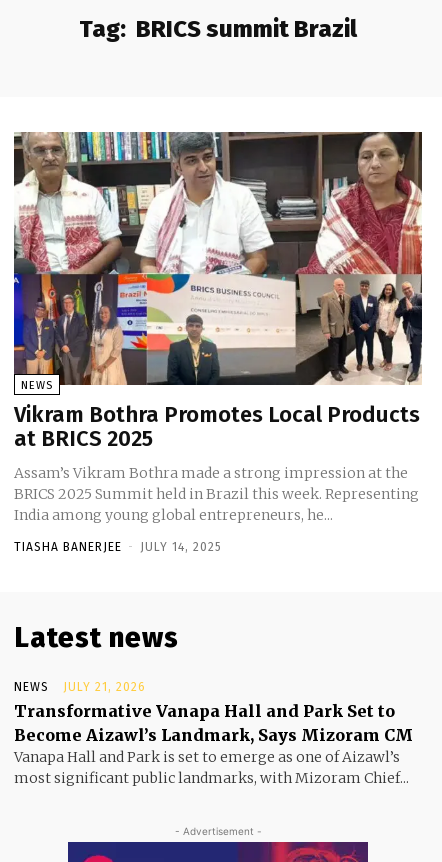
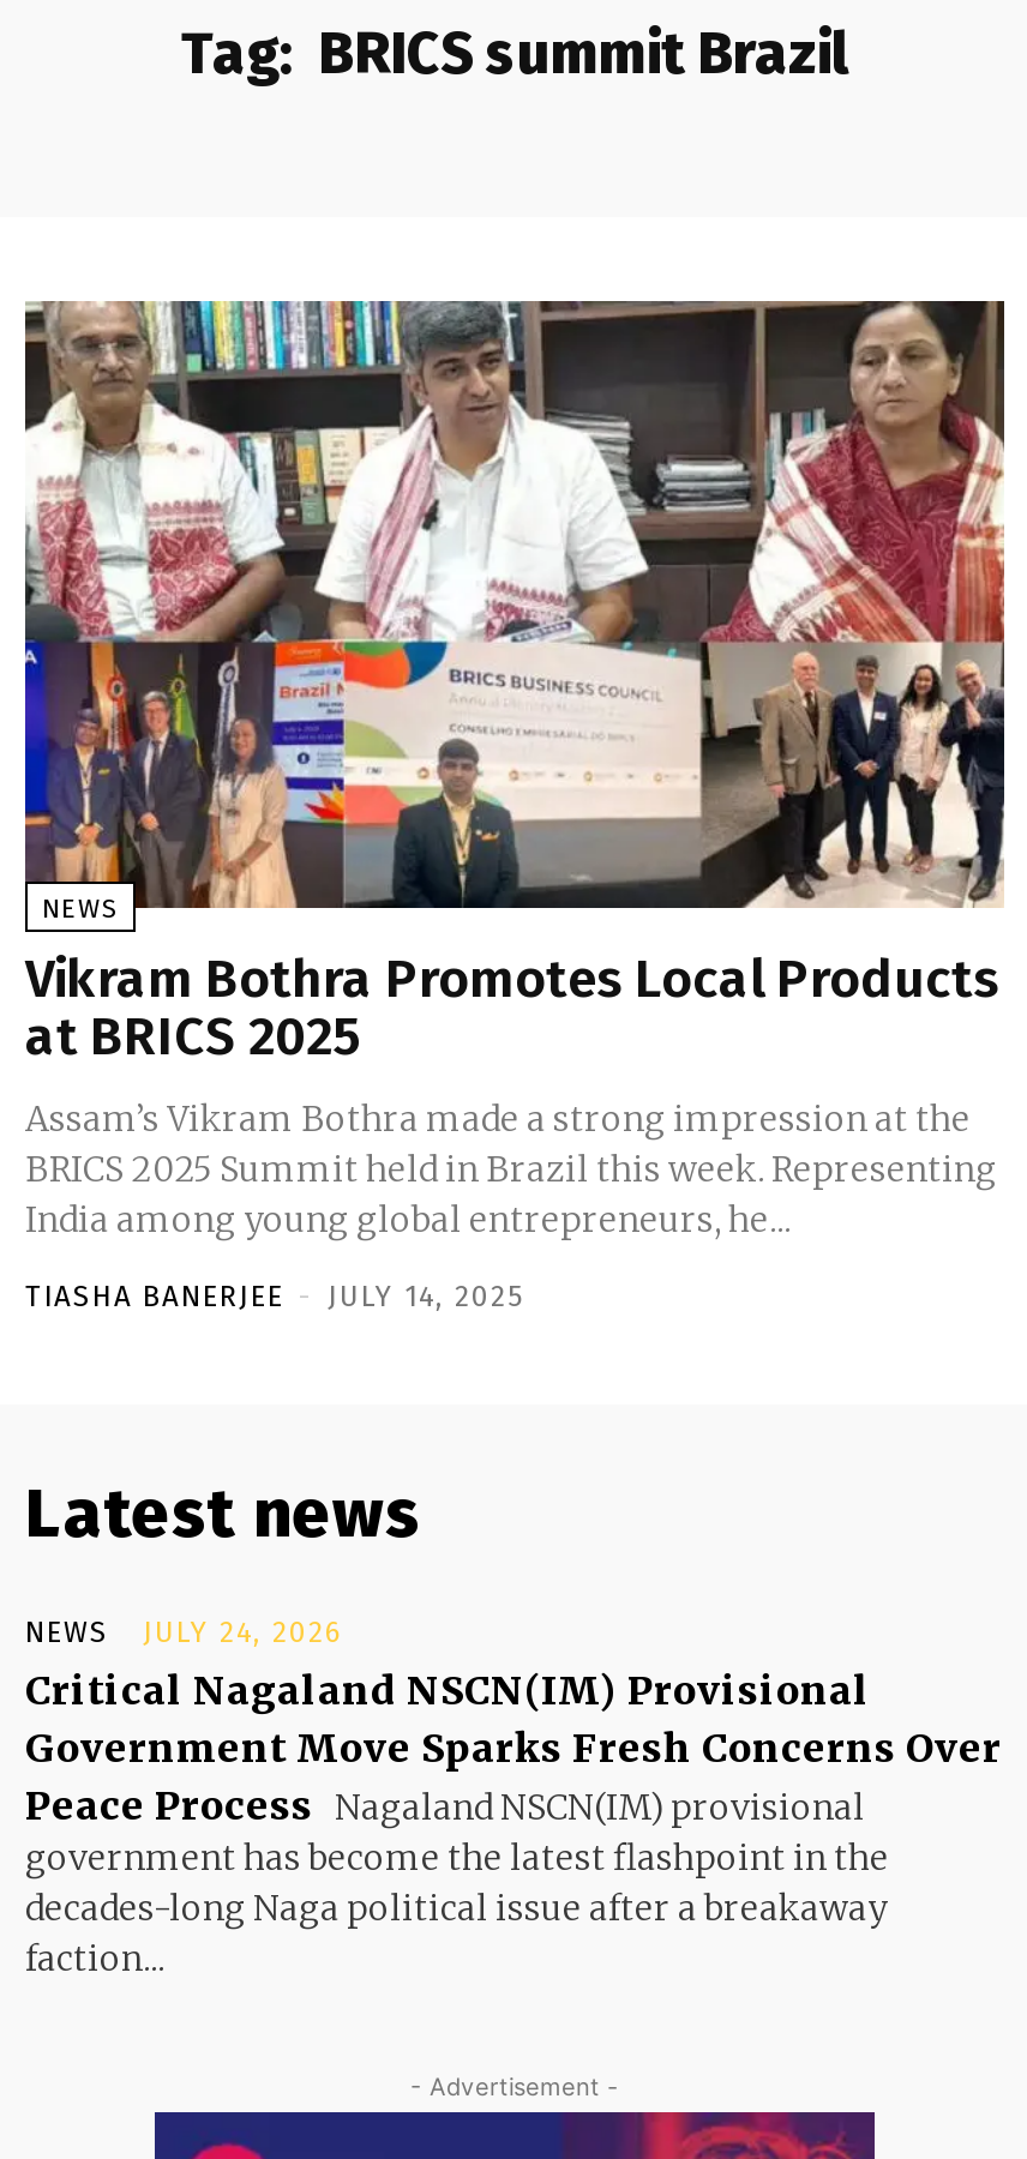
- JULY 21, 2026
- Transformative Vanapa Hall and Park Set to
- Become Aizawl’s Landmark, Says Mizoram CM
- Vanapa Hall and Park is set to emerge as one of Aizawl’s
- most significant public landmarks, with Mizoram Chief...
+ JULY 24, 2026
+ Critical Nagaland NSCN(IM) Provisional
+ Government Move Sparks Fresh Concerns Over
+ Peace Process Nagaland NSCN(IM) provisional
+ government has become the latest flashpoint in the
+ decades-long Naga political issue after a breakaway
+ faction...
